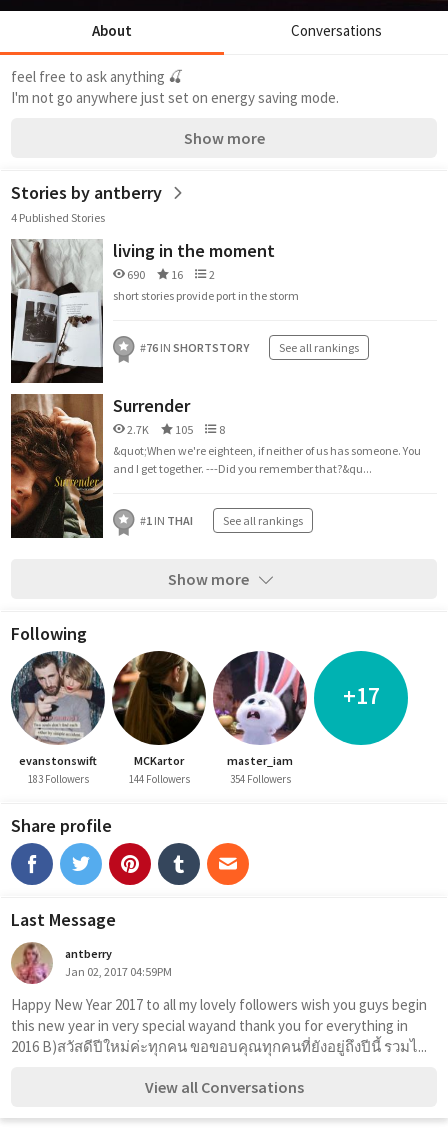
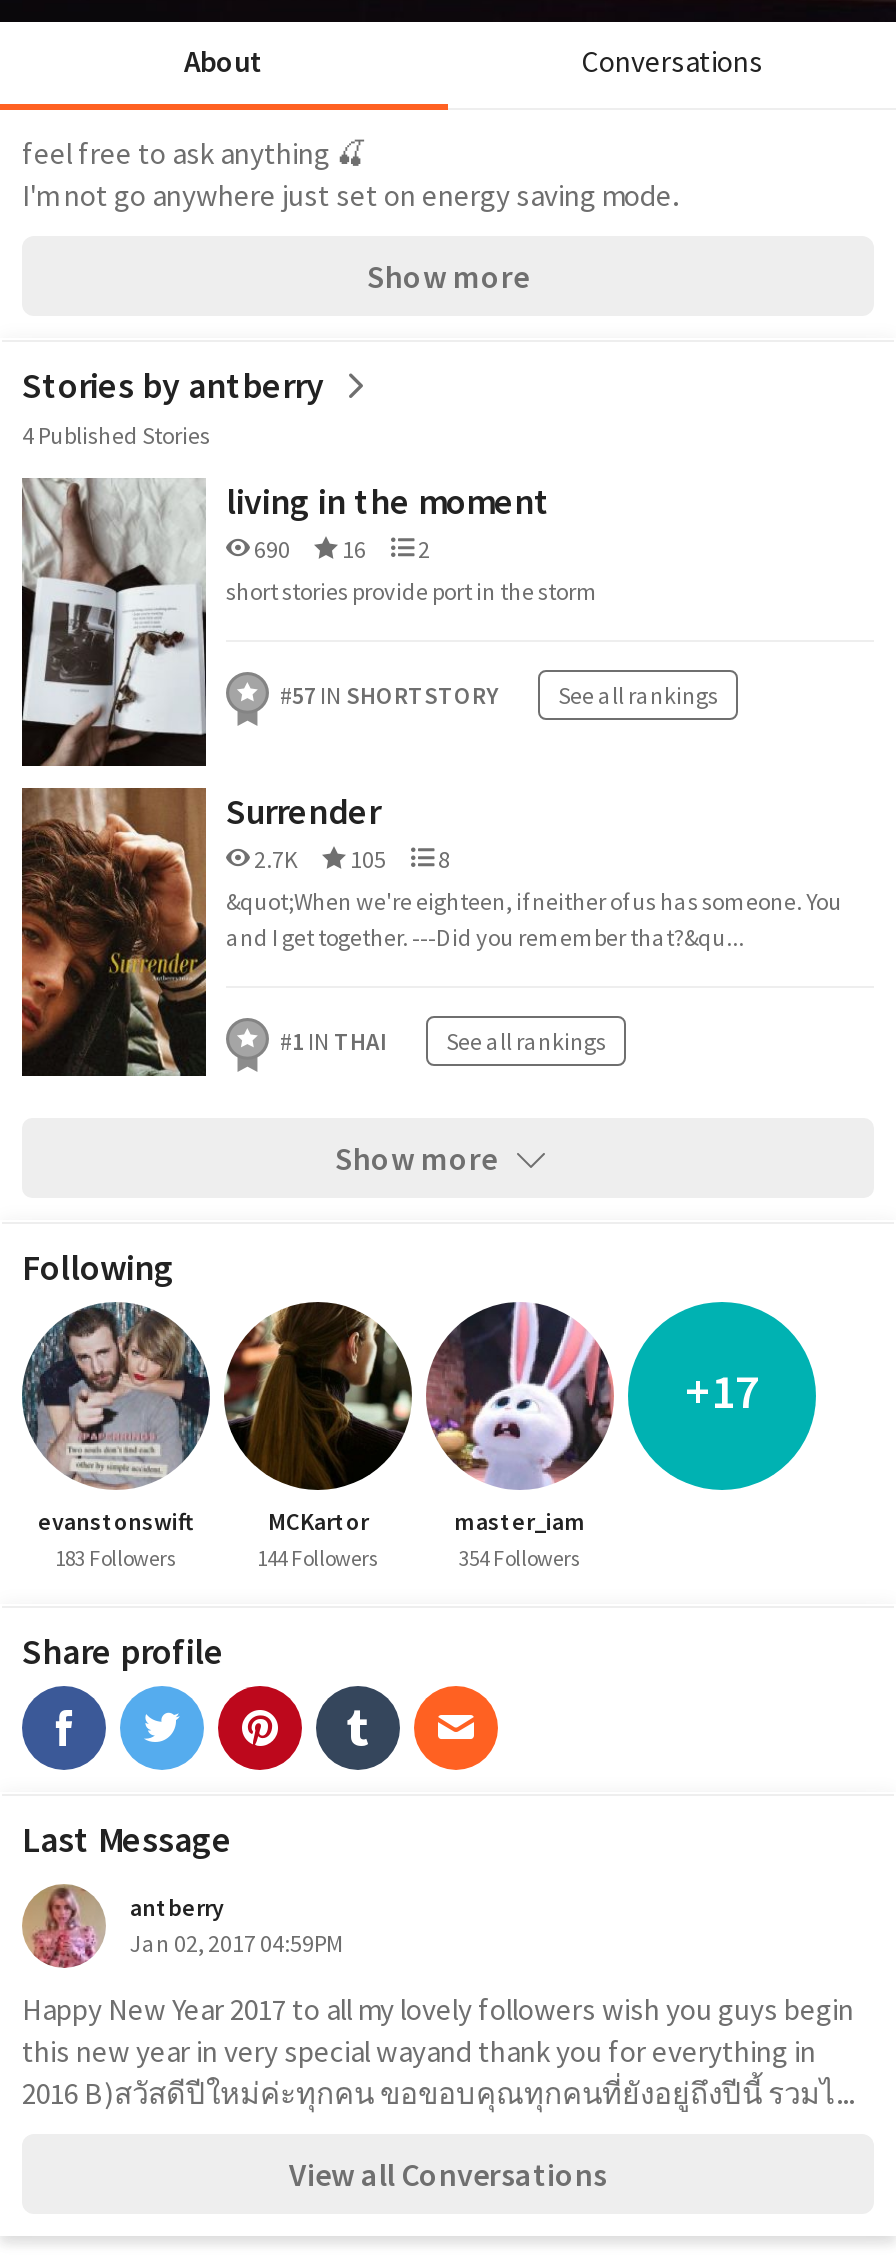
- #76 IN SHORTSTORY
+ #57 IN SHORTSTORY
